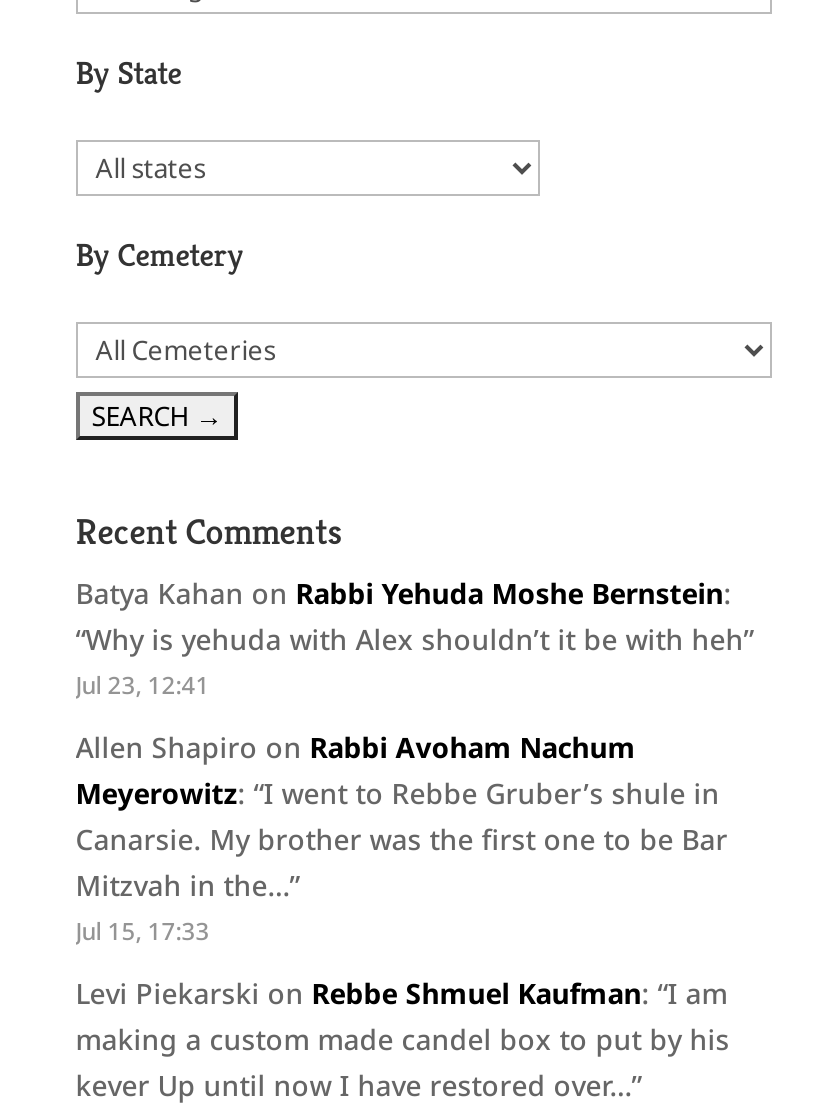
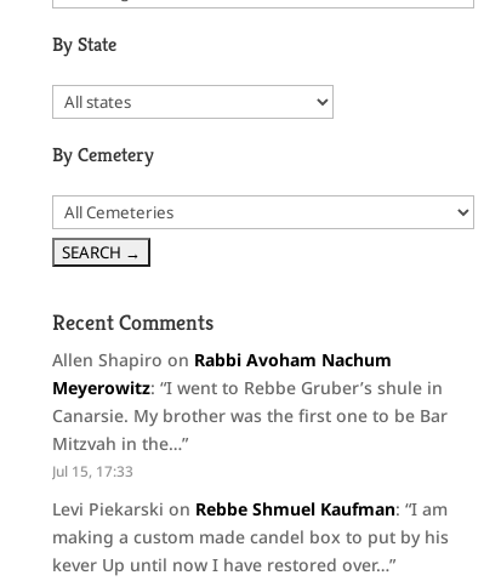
- Batya Kahan on Rabbi Yehuda Moshe Bernstein:
- “Why is yehuda with Alex shouldn’t it be with heh”
- Jul 23, 12:41
